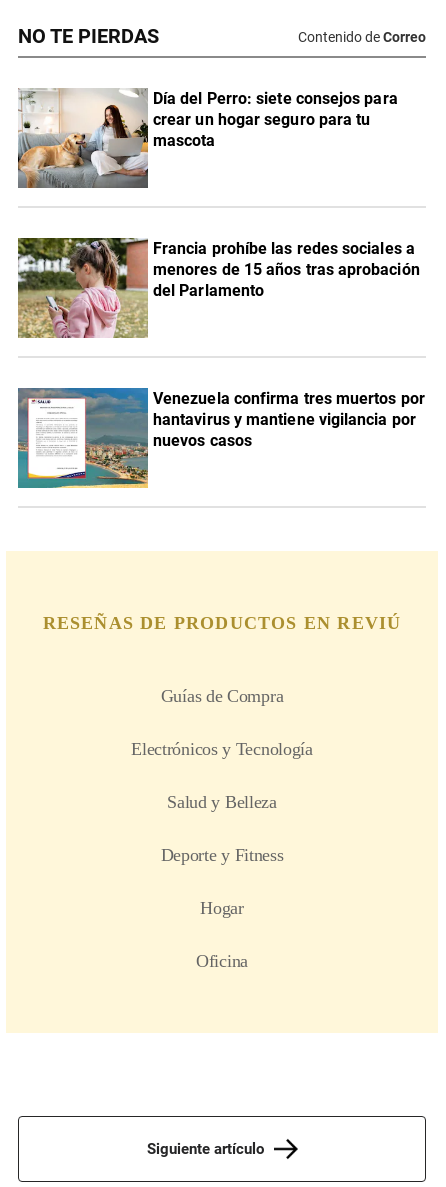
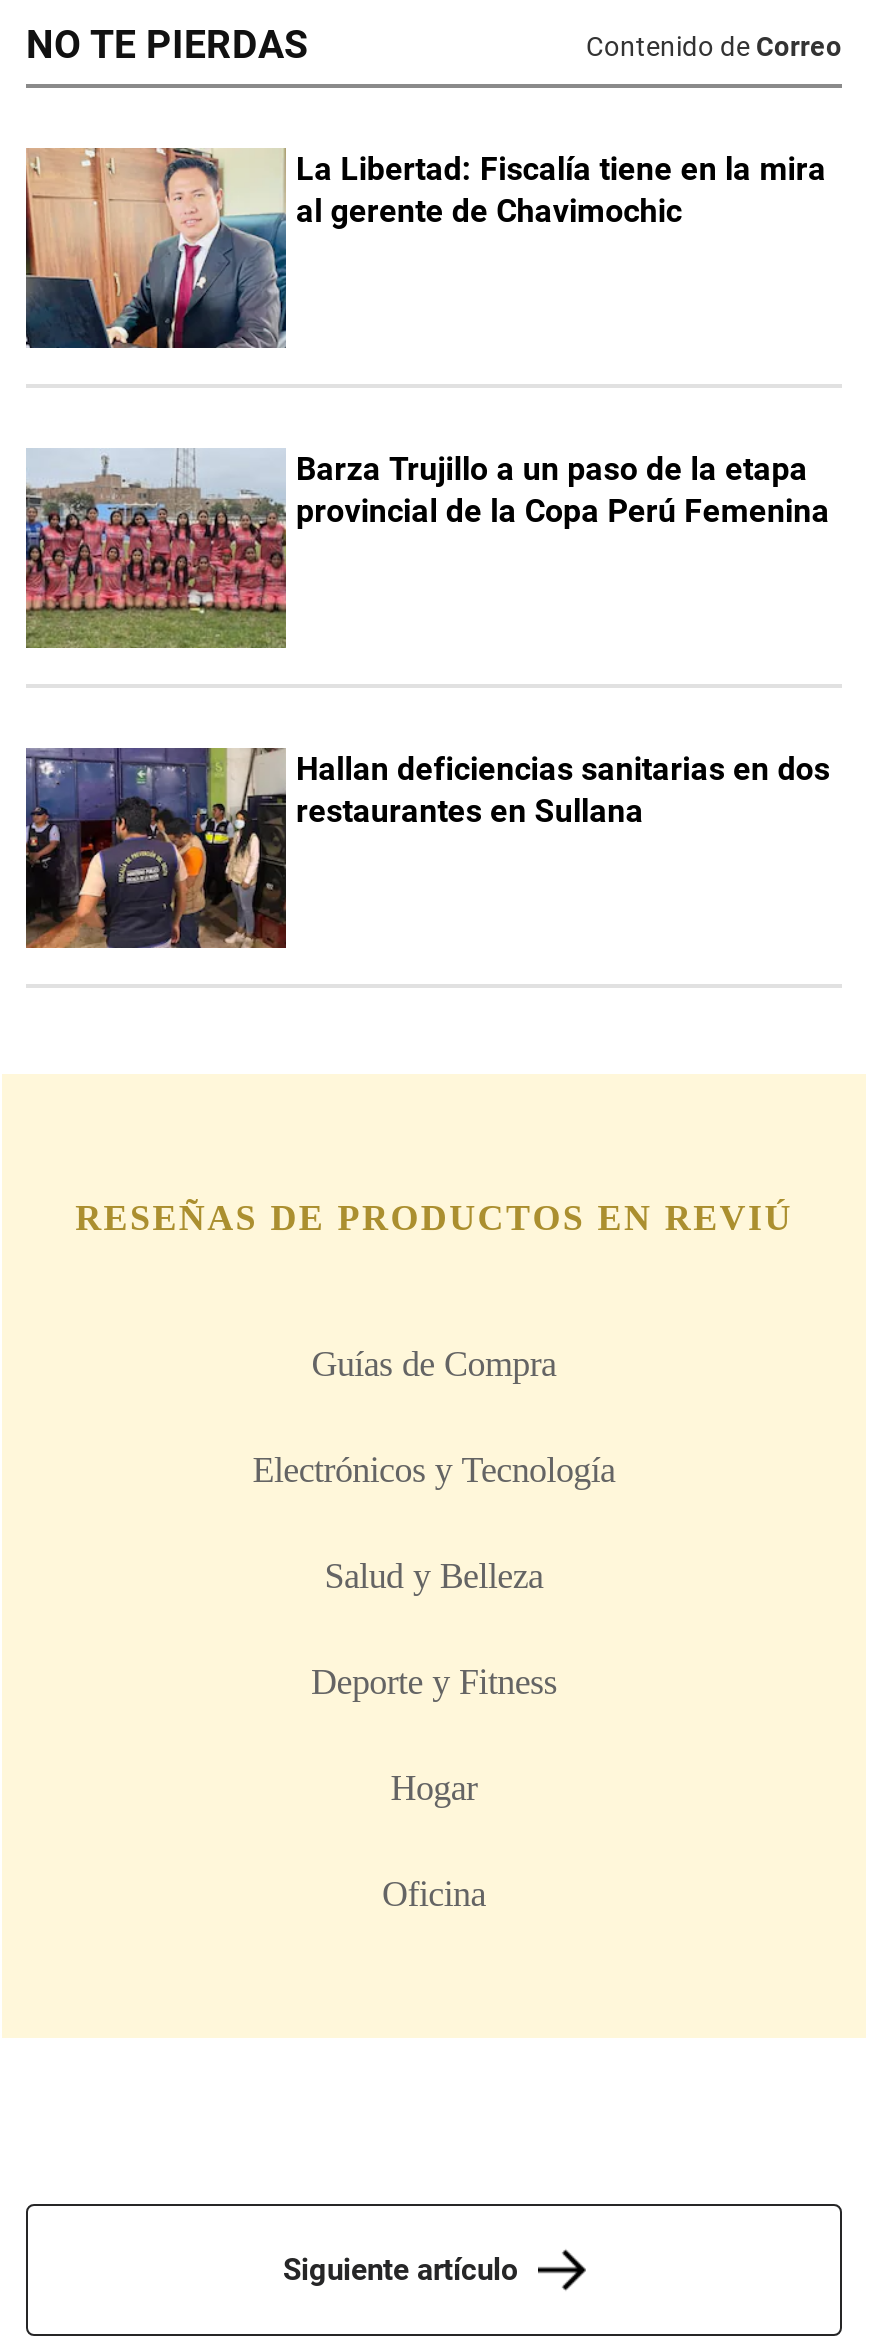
- [image]
- Día del Perro: siete consejos para
- crear un hogar seguro para tu
- mascota
+ [image]
+ La Libertad: Fiscalía tiene en la mira
+ al gerente de Chavimochic

- [image]
- Francia prohíbe las redes sociales a
- menores de 15 años tras aprobación
- del Parlamento
+ [image]
+ Barza Trujillo a un paso de la etapa
+ provincial de la Copa Perú Femenina

- [image]
- Venezuela confirma tres muertos por
- hantavirus y mantiene vigilancia por
- nuevos casos
+ [image]
+ Hallan deficiencias sanitarias en dos
+ restaurantes en Sullana
